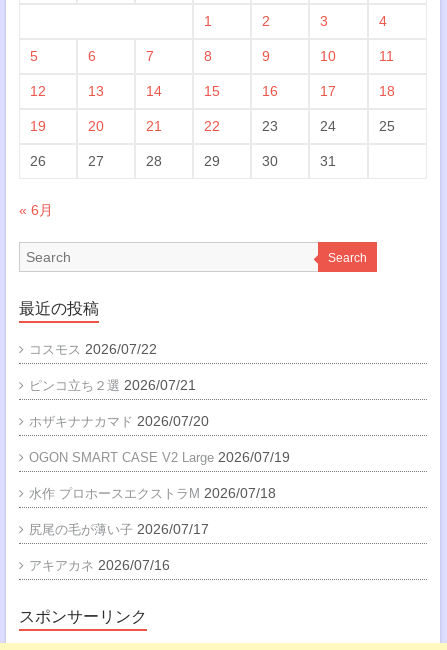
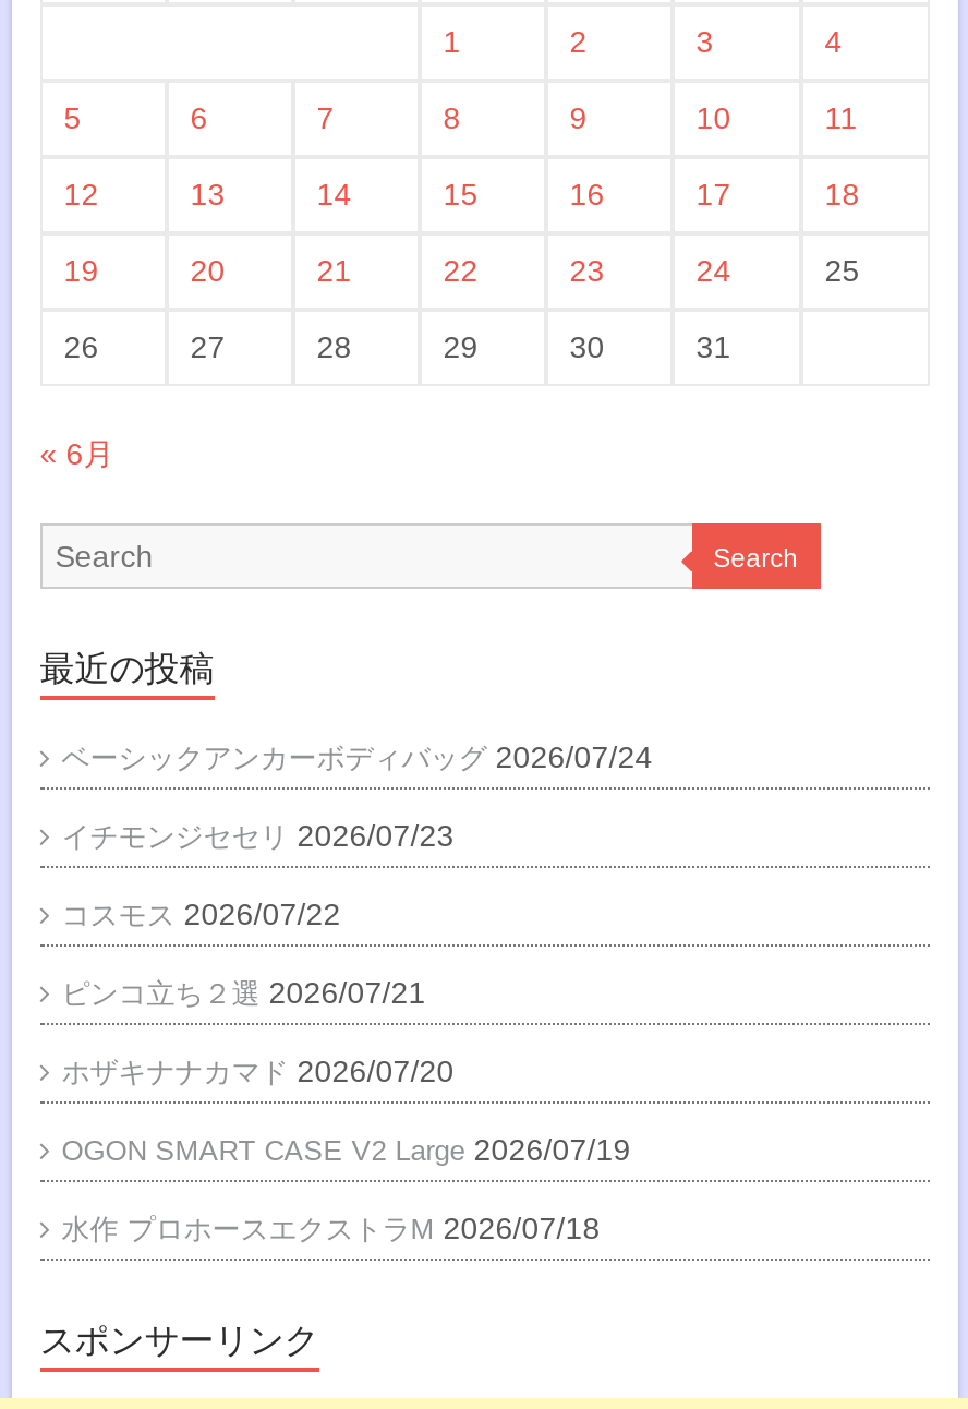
+ ベーシックアンカーボディバッグ 2026/07/24
+ イチモンジセセリ 2026/07/23

moved down: コスモス 2026/07/22 | ピンコ立ち２選 2026/07/21 | ホザキナナカマド 2026/07/20 | OGON SMART CASE V2 Large 2026/07/19 | 水作 プロホースエクストラM 2026/07/18

- 尻尾の毛が薄い子 2026/07/17
- アキアカネ 2026/07/16
